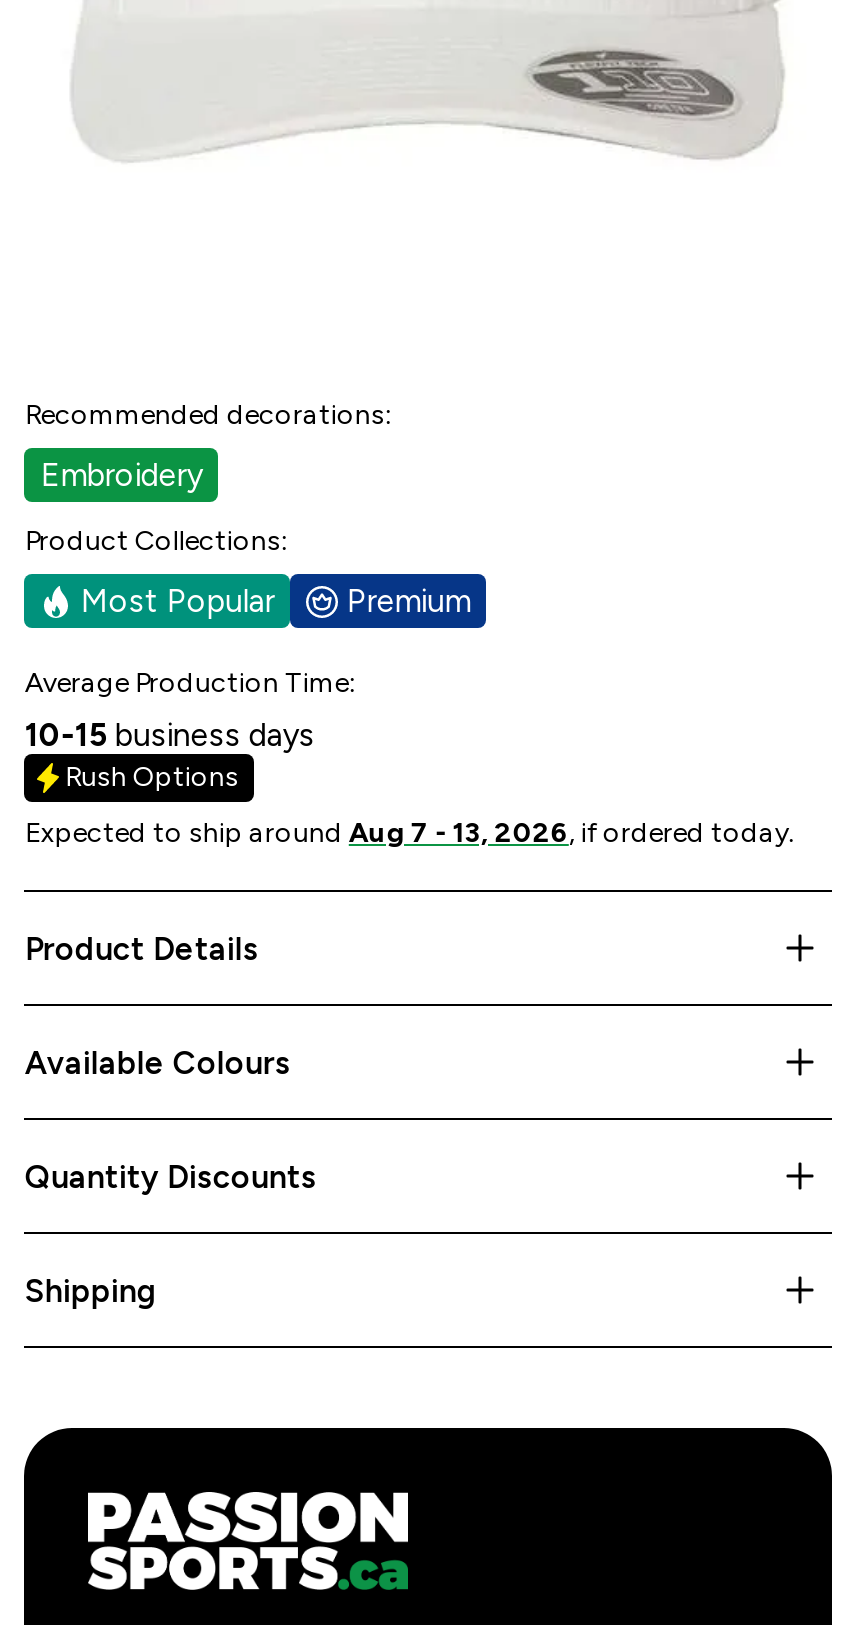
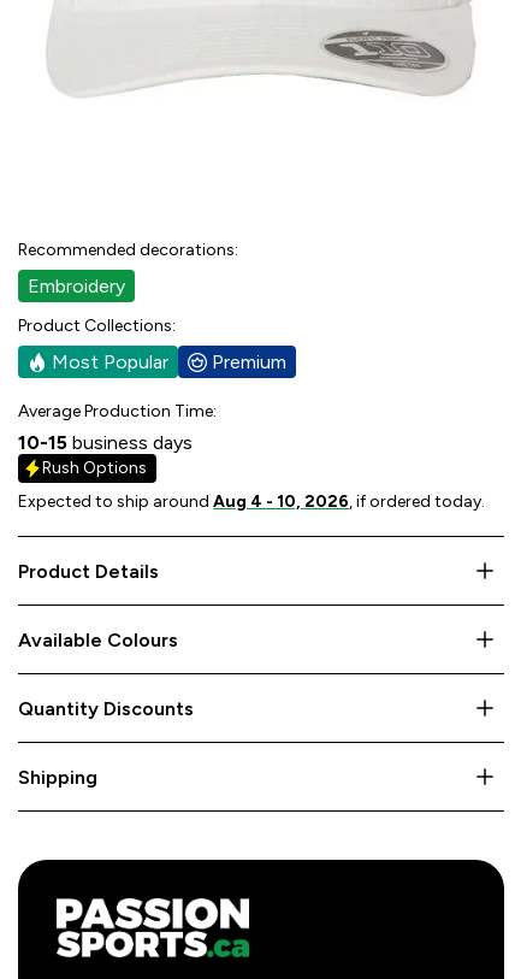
- Expected to ship around Aug 7 - 13, 2026, if ordered today.
+ Expected to ship around Aug 4 - 10, 2026, if ordered today.
